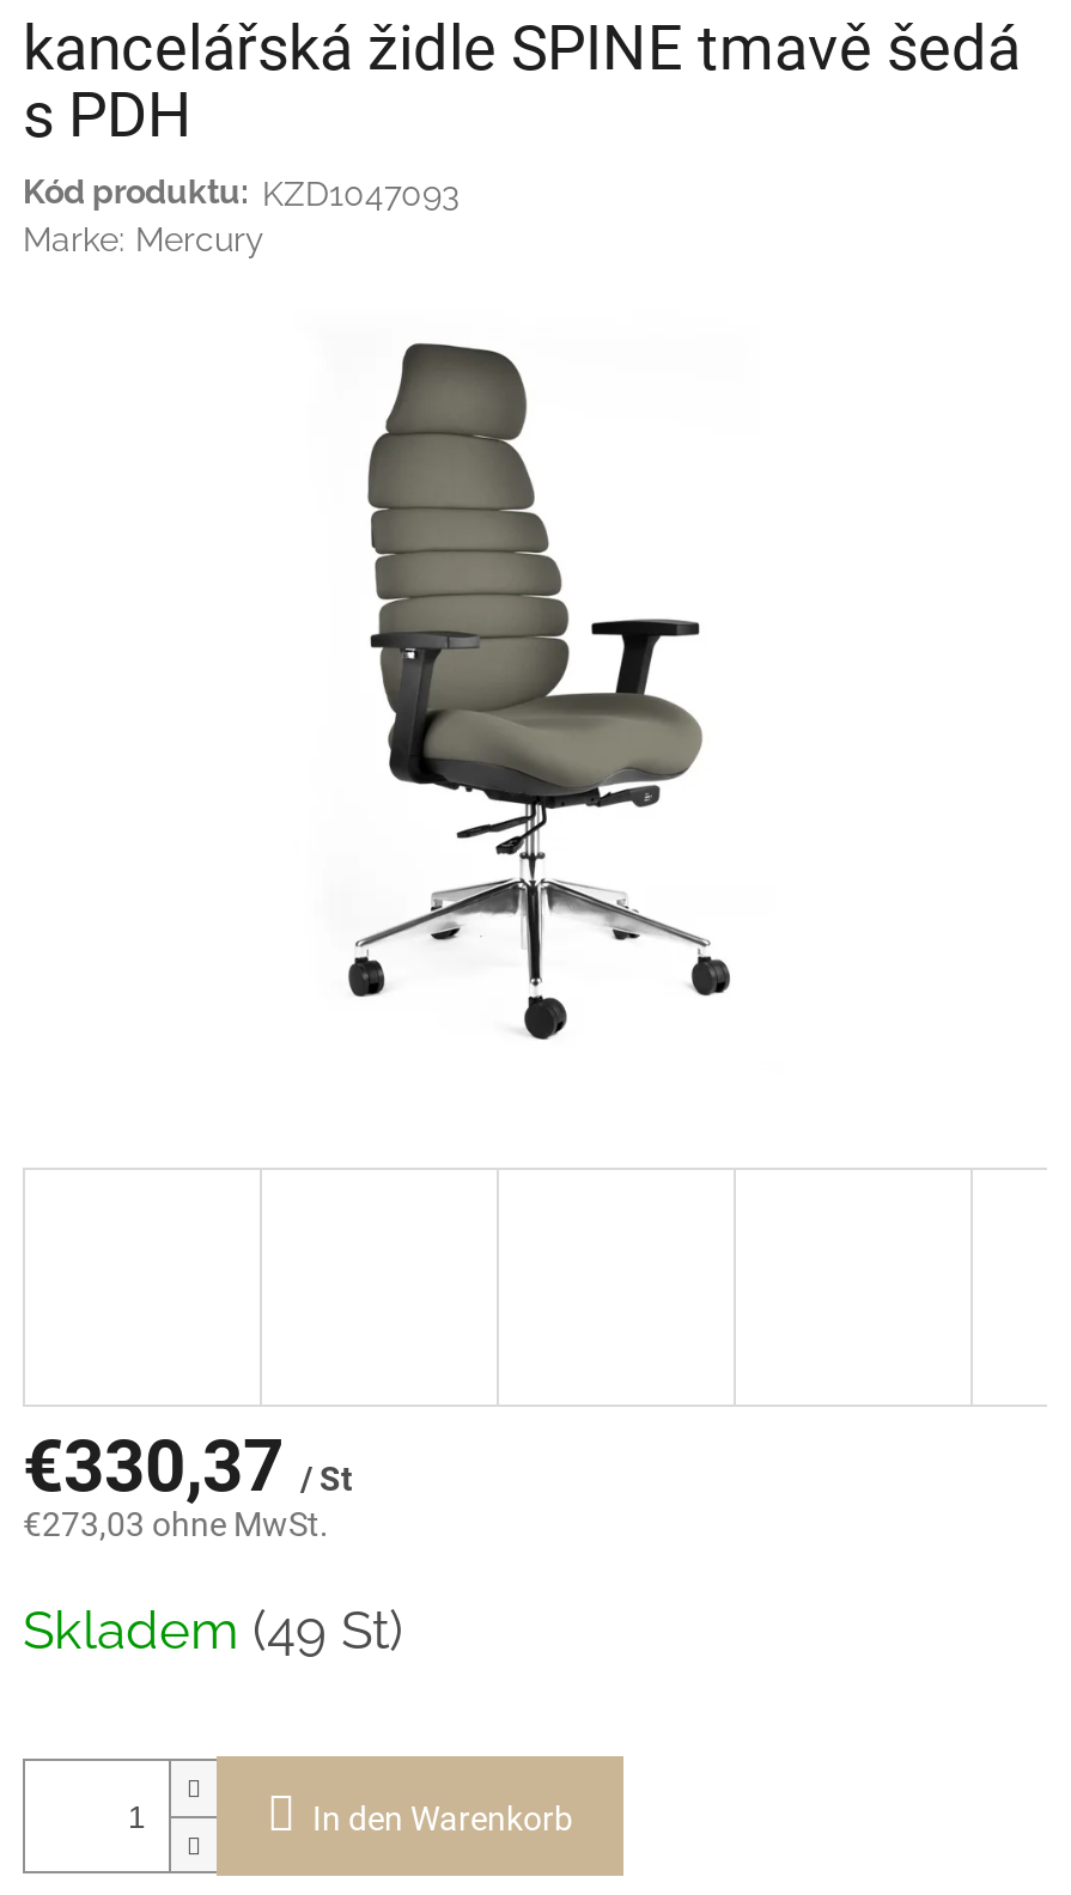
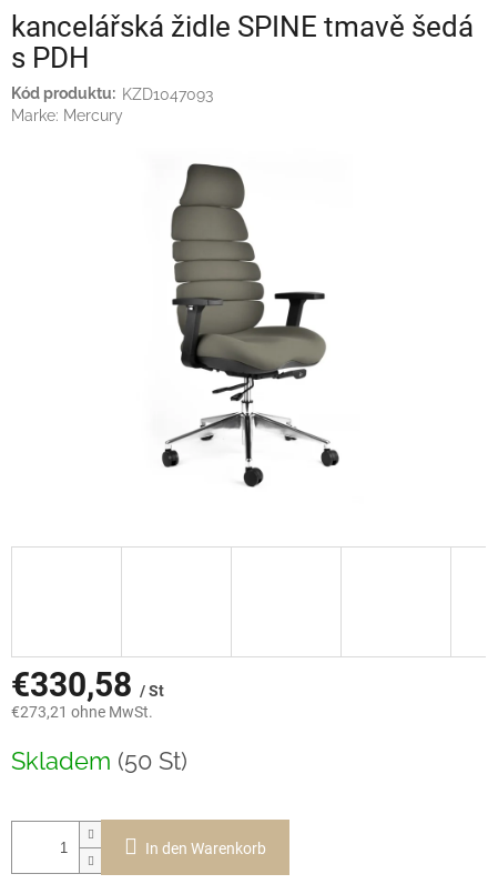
- €330,37 / St
+ €330,58 / St

- €273,03 ohne MwSt.
+ €273,21 ohne MwSt.

- Skladem (49 St)
+ Skladem (50 St)
